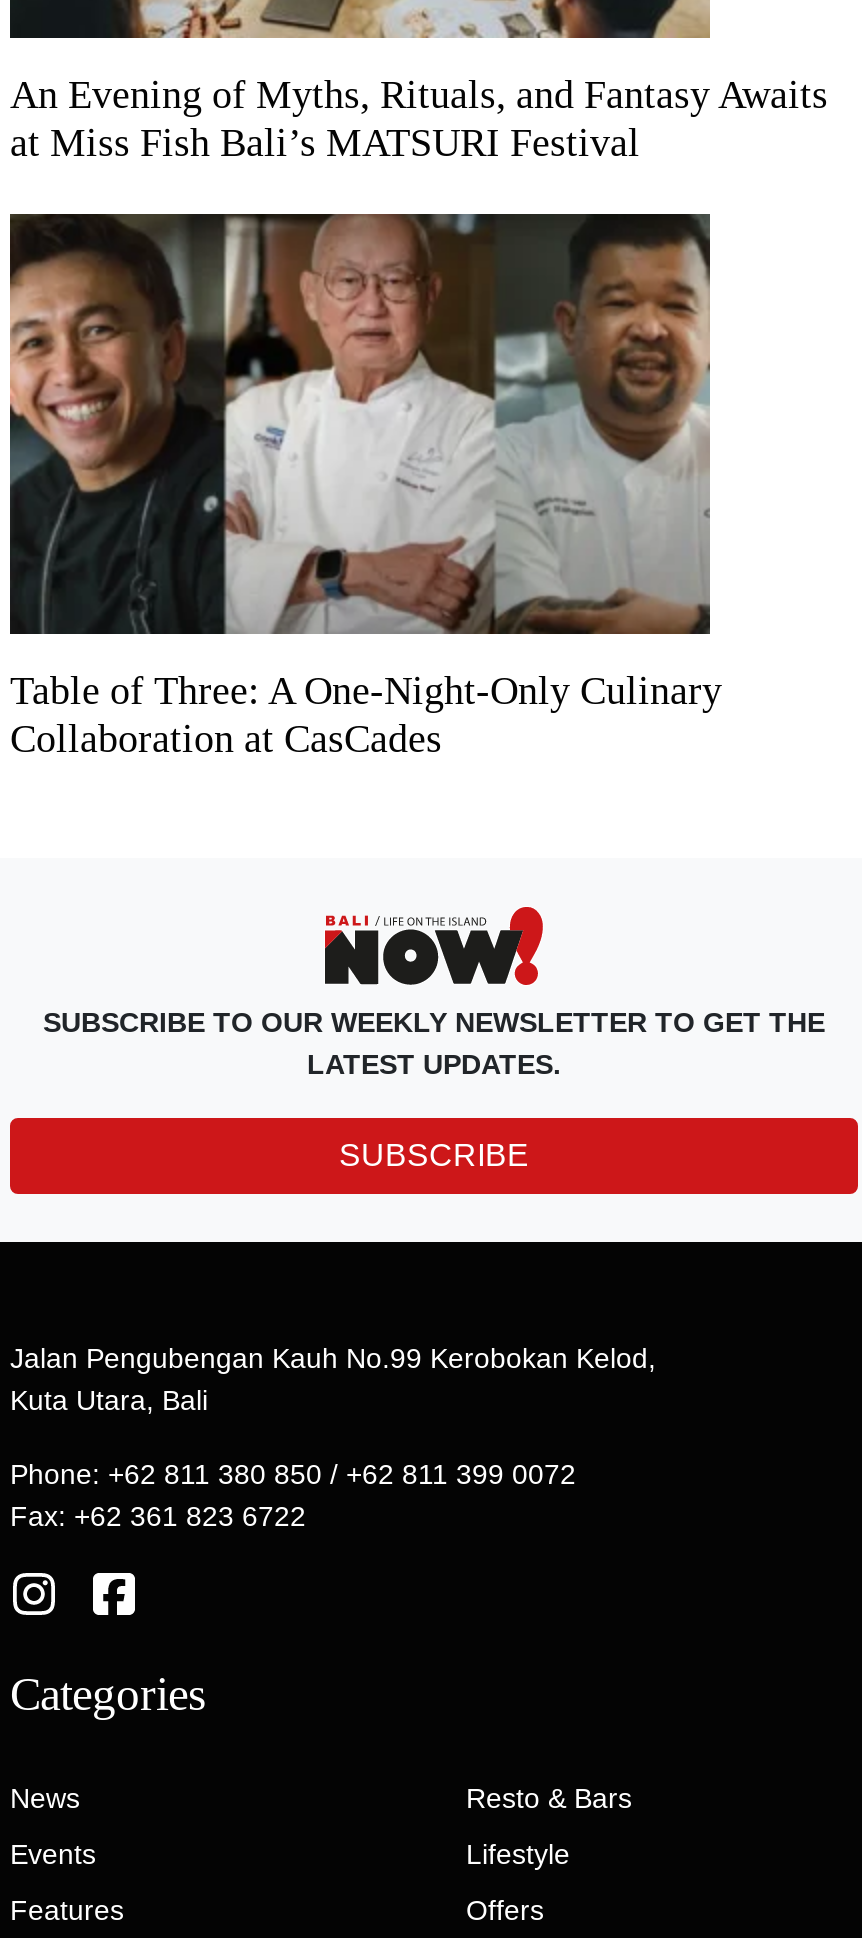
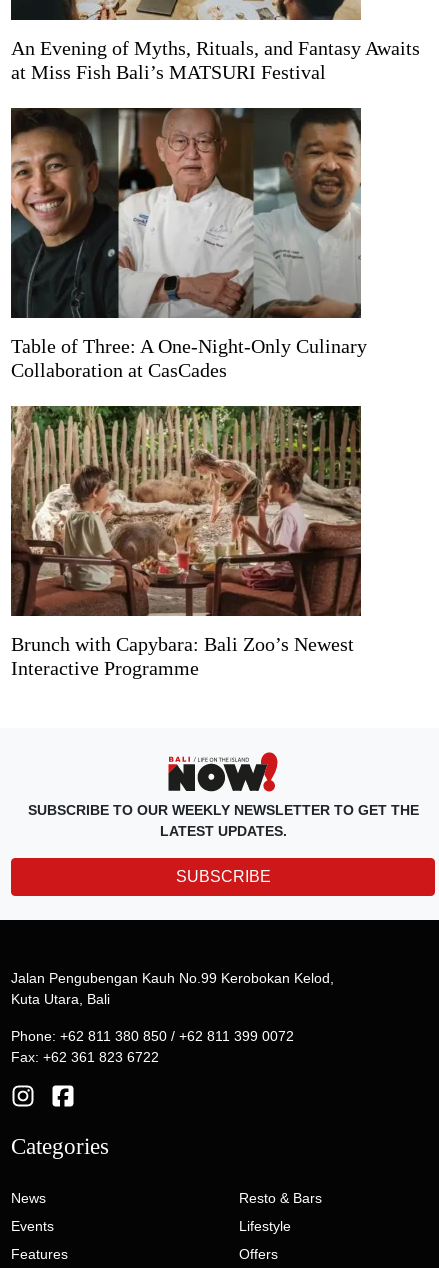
+ [image]
+ Brunch with Capybara: Bali Zoo’s Newest
+ Interactive Programme
